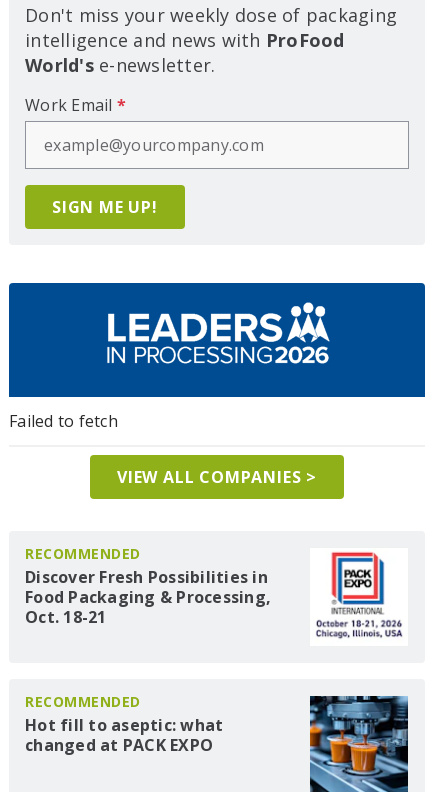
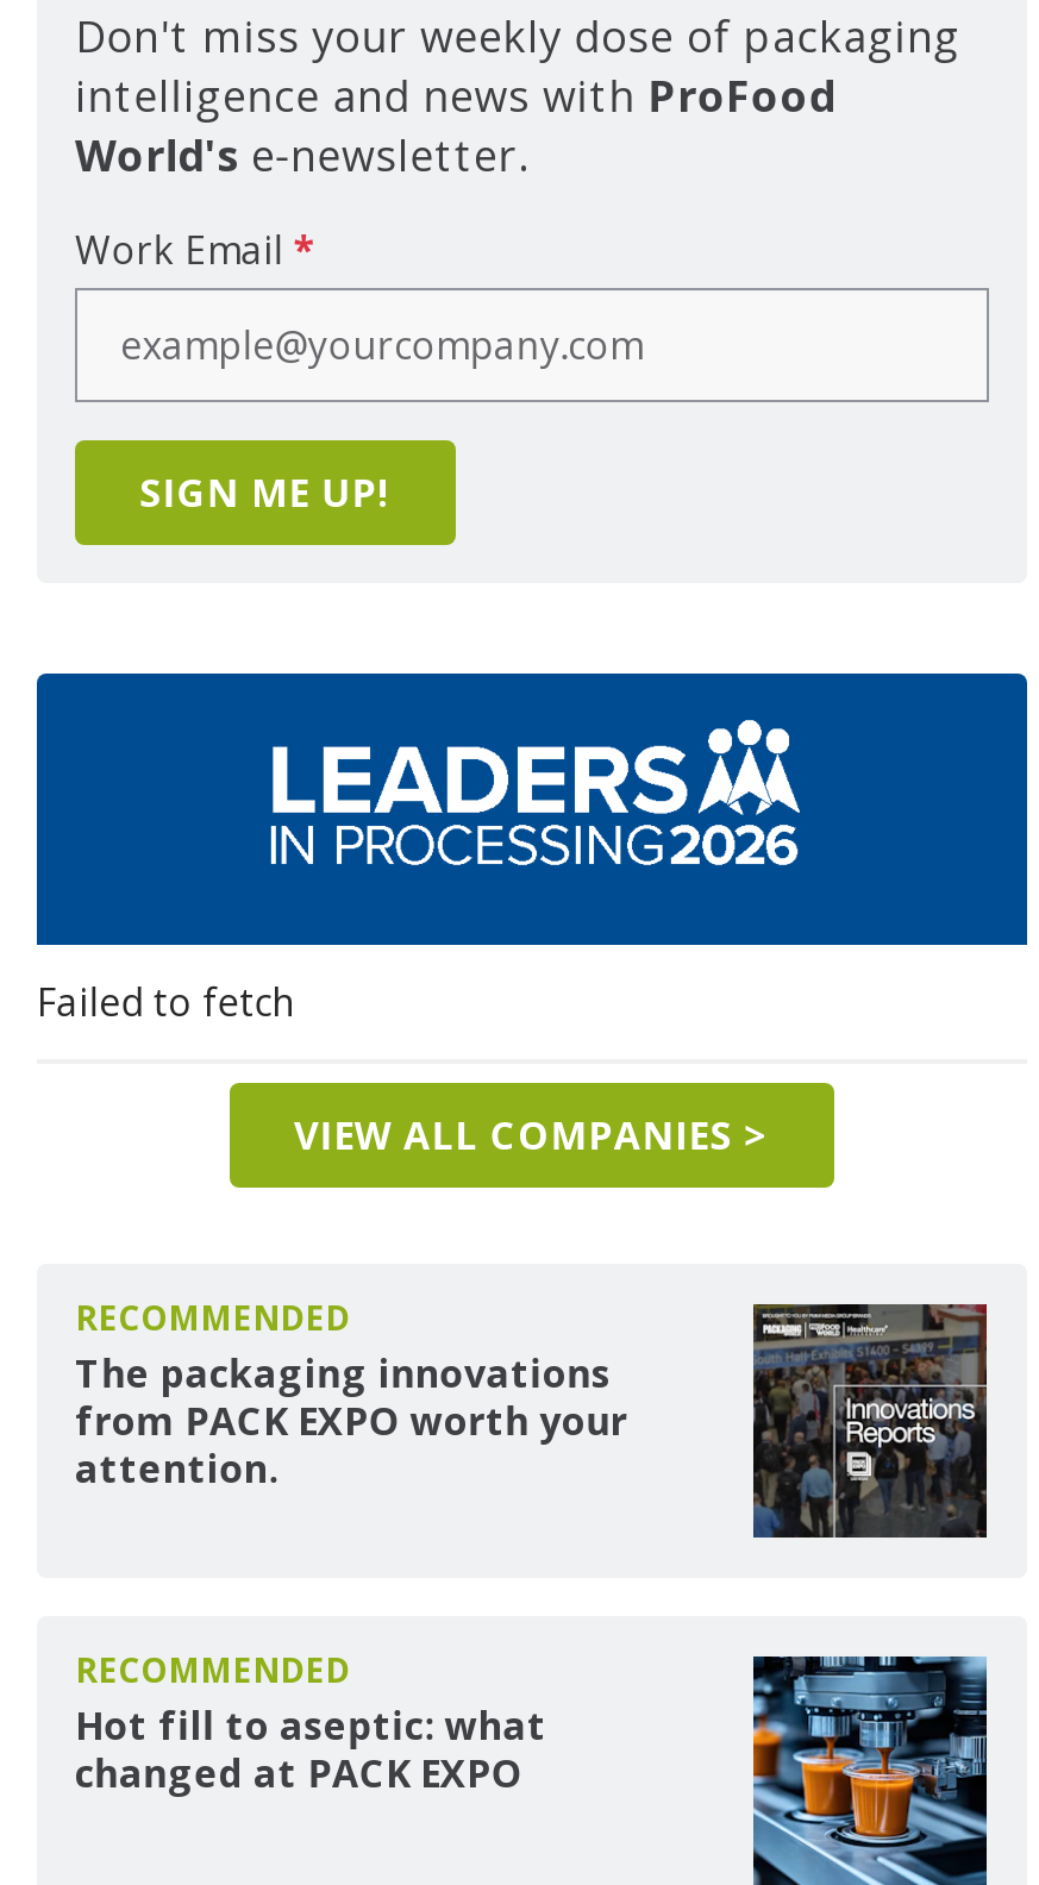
- [image]
+ [image]

- Discover Fresh Possibilities in
- Food Packaging & Processing,
- Oct. 18-21
+ The packaging innovations
+ from PACK EXPO worth your
+ attention.
